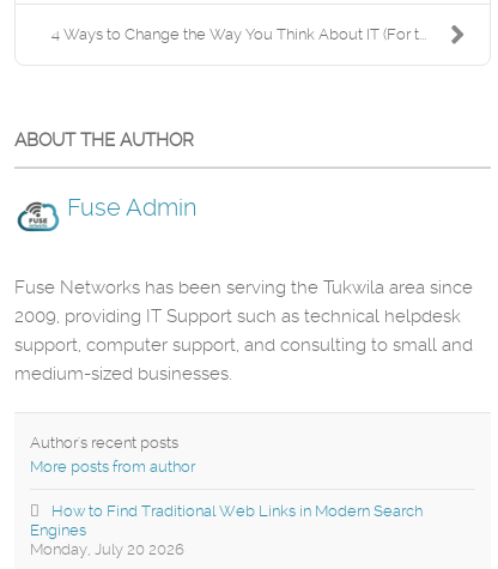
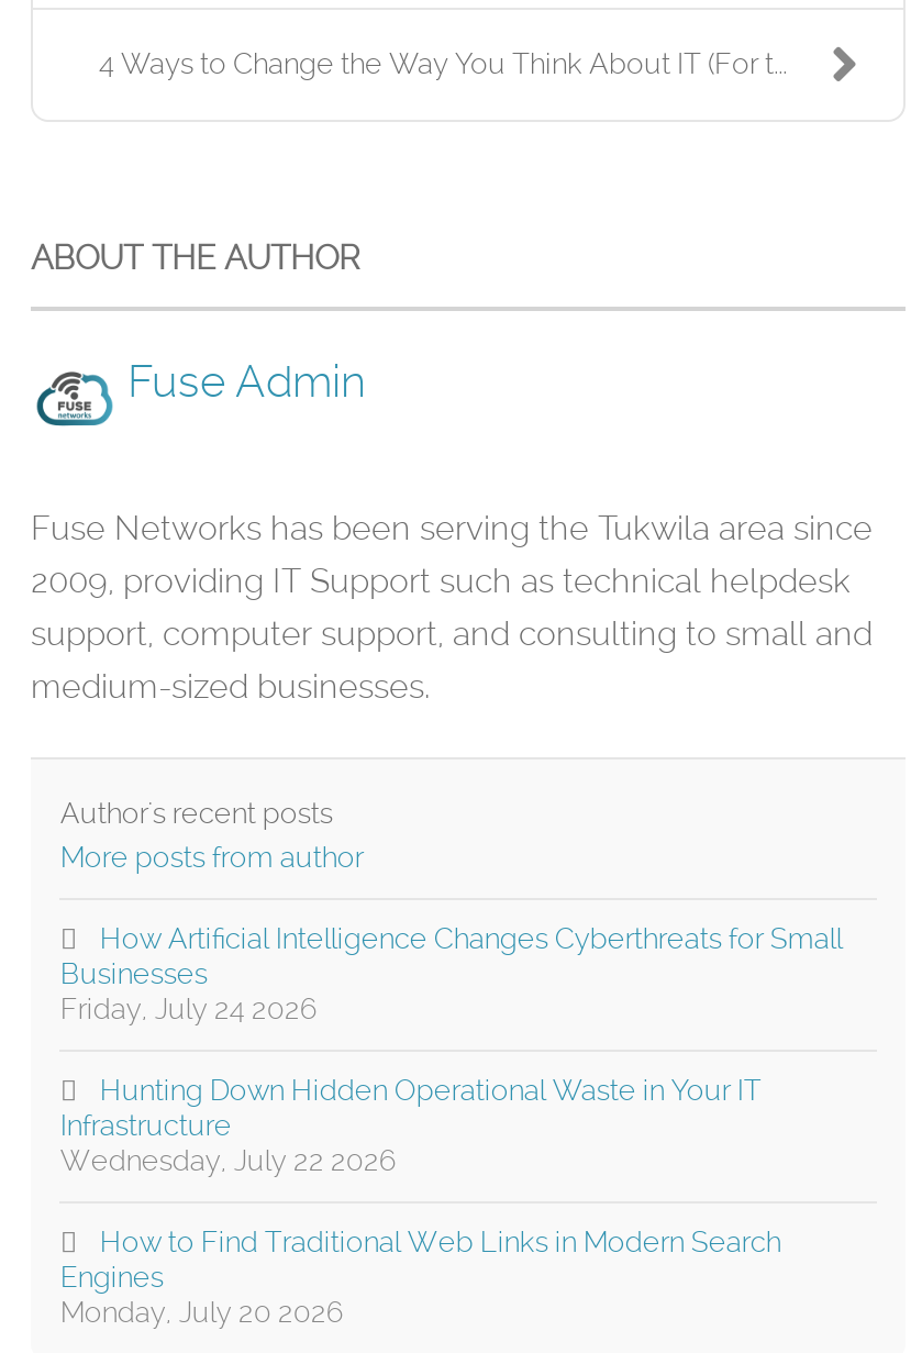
+ Friday, July 24 2026

+ How Artificial Intelligence Changes Cyberthreats for Small
+ Businesses

+ Wednesday, July 22 2026

+ Hunting Down Hidden Operational Waste in Your IT
+ Infrastructure
